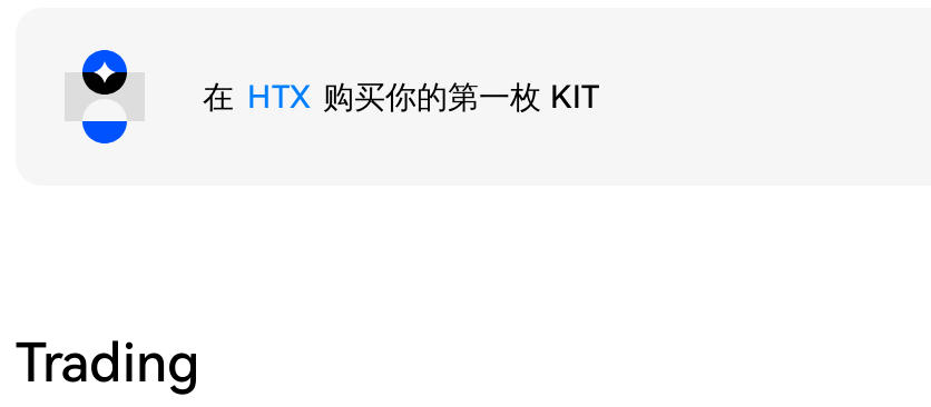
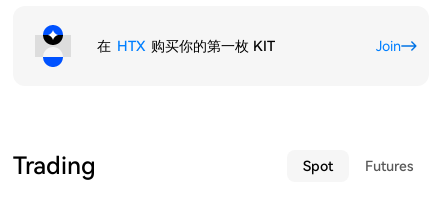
+ Join

+ Spot
+ Futures
